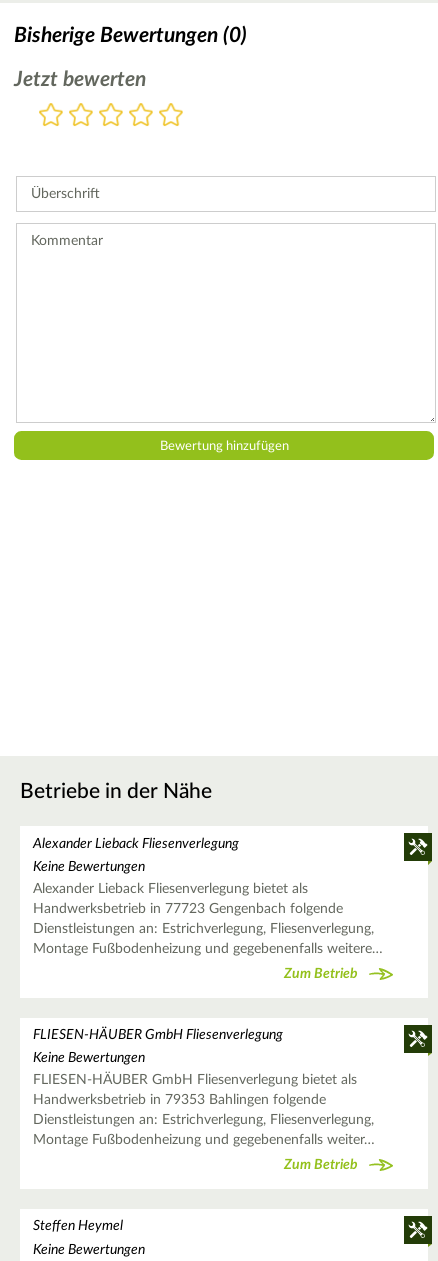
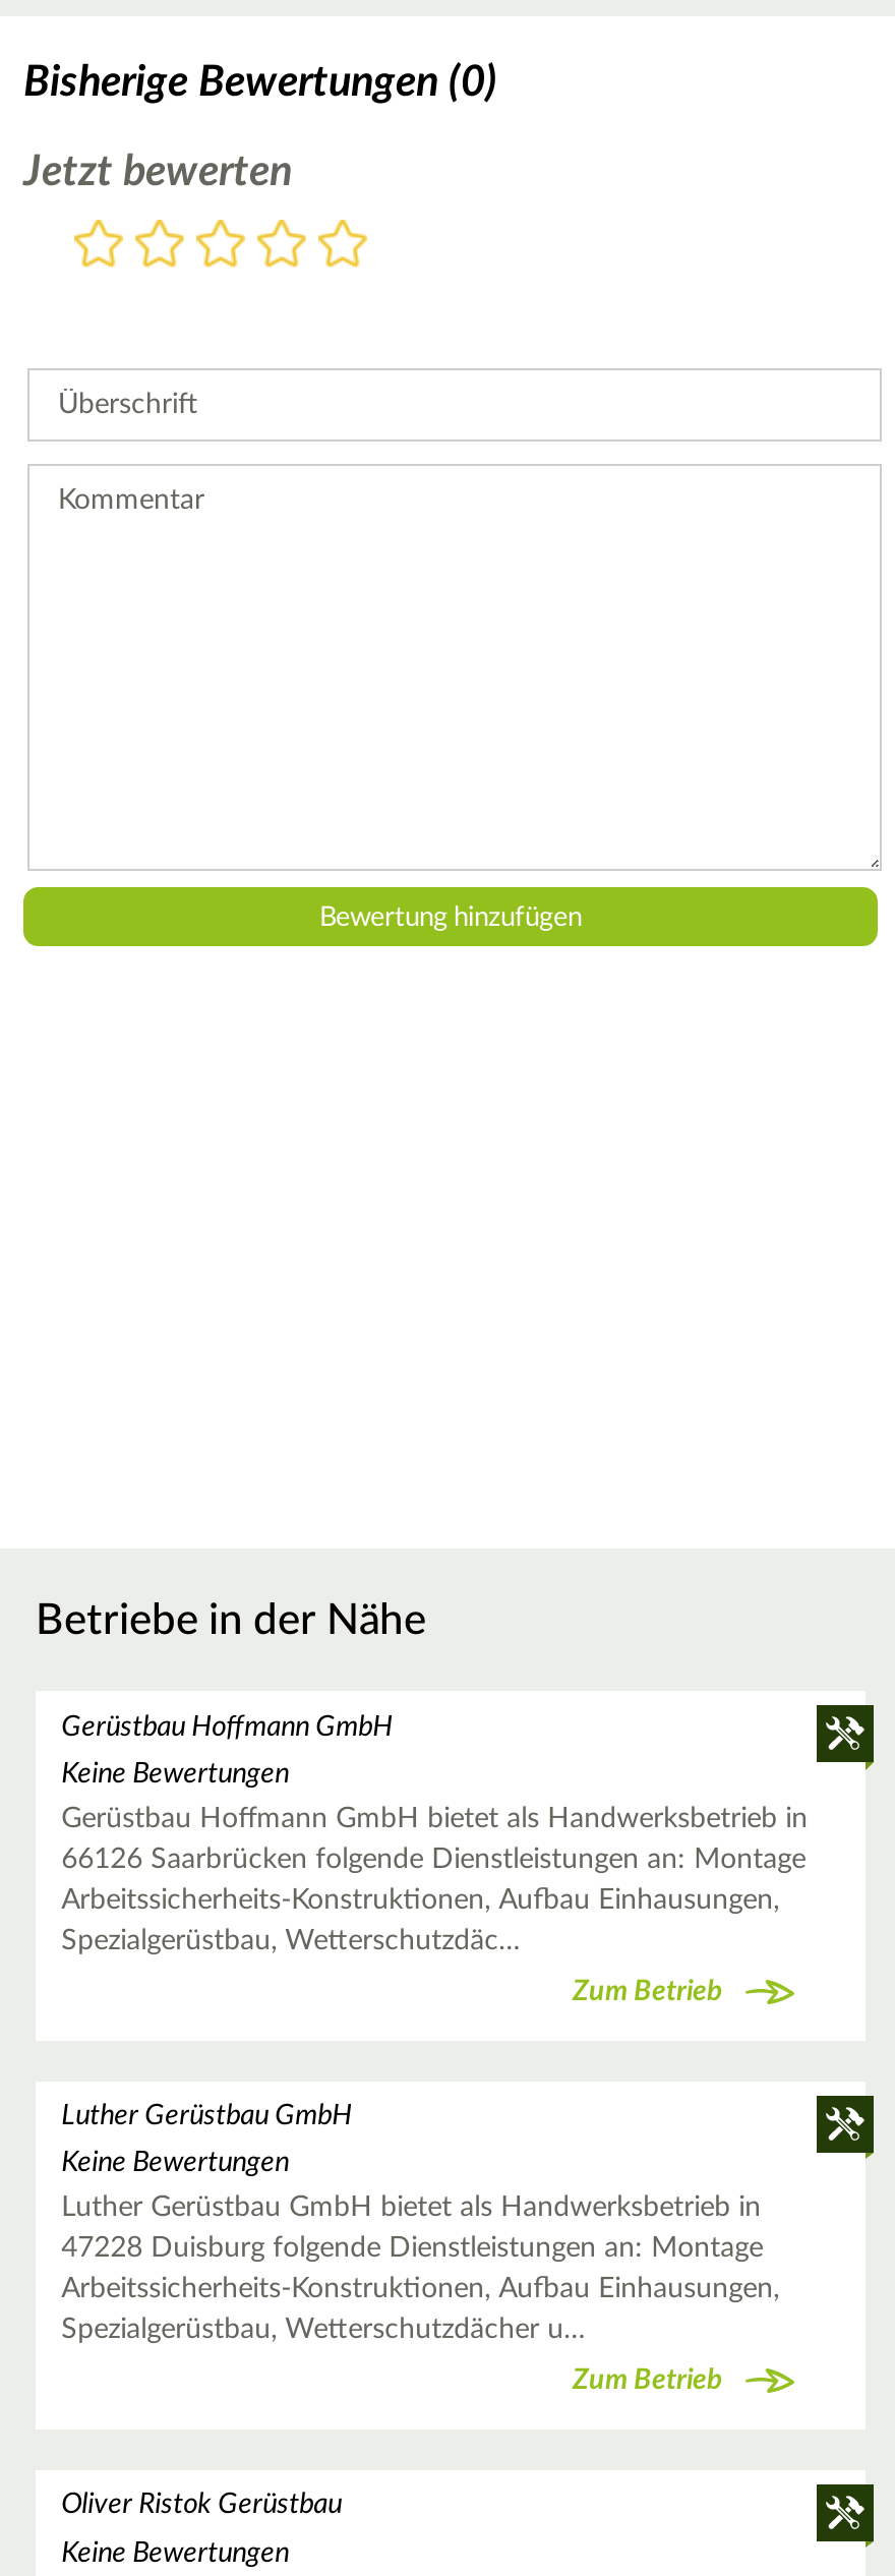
- Alexander Lieback Fliesenverlegung
+ Gerüstbau Hoffmann GmbH

- Alexander Lieback Fliesenverlegung bietet als
- Handwerksbetrieb in 77723 Gengenbach folgende
- Dienstleistungen an: Estrichverlegung, Fliesenverlegung,
- Montage Fußbodenheizung und gegebenenfalls weitere…
+ Gerüstbau Hoffmann GmbH bietet als Handwerksbetrieb in
+ 66126 Saarbrücken folgende Dienstleistungen an: Montage
+ Arbeitssicherheits-Konstruktionen, Aufbau Einhausungen,
+ Spezialgerüstbau, Wetterschutzdäc…

- FLIESEN-HÄUBER GmbH Fliesenverlegung
+ Luther Gerüstbau GmbH

- FLIESEN-HÄUBER GmbH Fliesenverlegung bietet als
- Handwerksbetrieb in 79353 Bahlingen folgende
- Dienstleistungen an: Estrichverlegung, Fliesenverlegung,
- Montage Fußbodenheizung und gegebenenfalls weiter…
+ Luther Gerüstbau GmbH bietet als Handwerksbetrieb in
+ 47228 Duisburg folgende Dienstleistungen an: Montage
+ Arbeitssicherheits-Konstruktionen, Aufbau Einhausungen,
+ Spezialgerüstbau, Wetterschutzdächer u…

- Steffen Heymel
+ Oliver Ristok Gerüstbau
